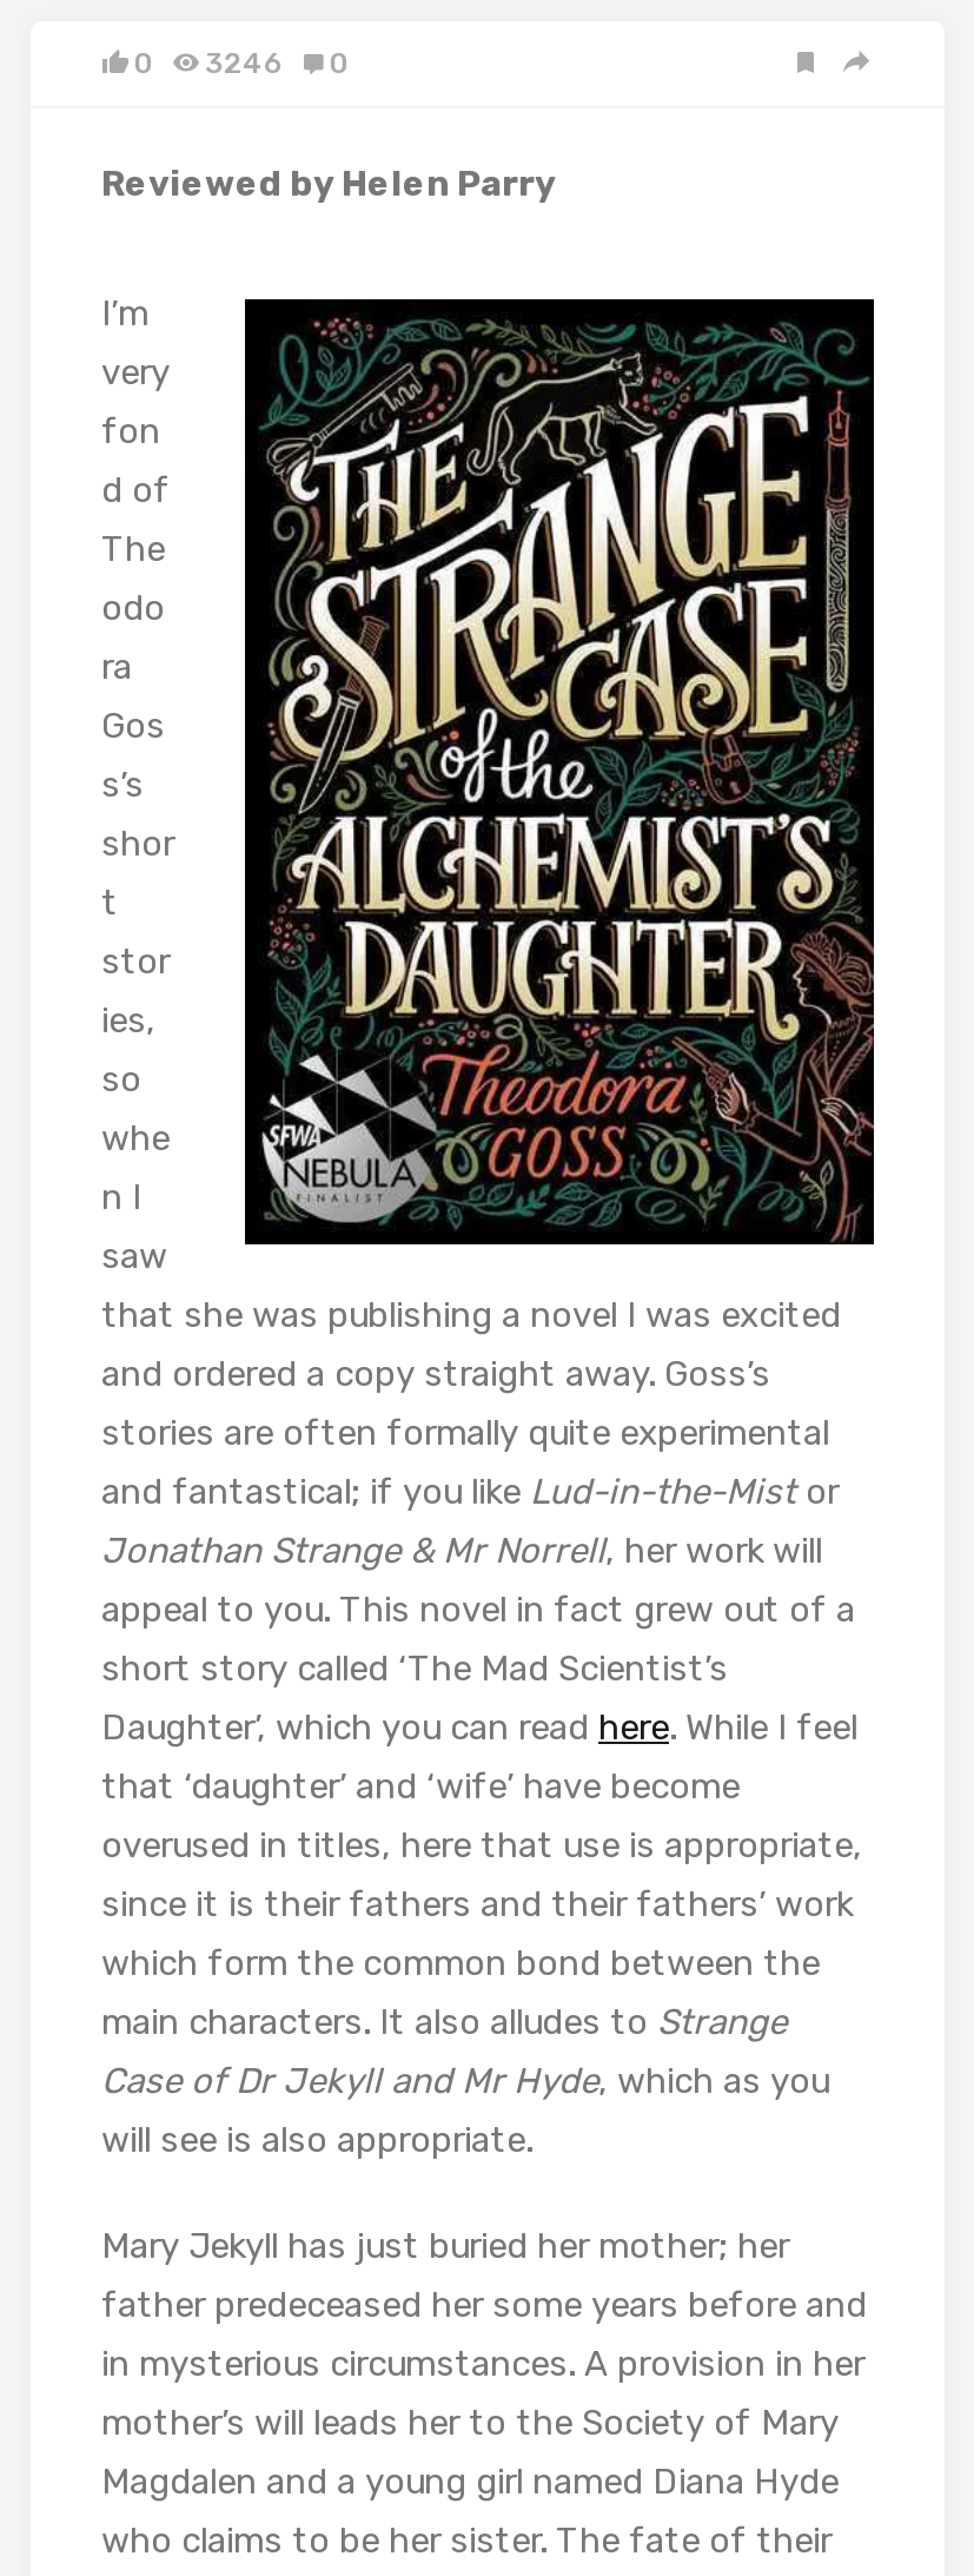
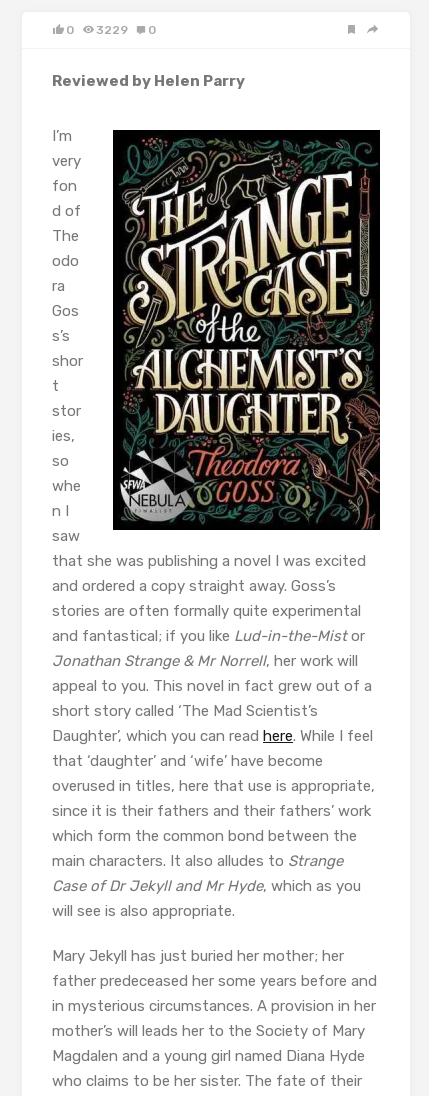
- 0 3246 0
+ 0 3229 0
